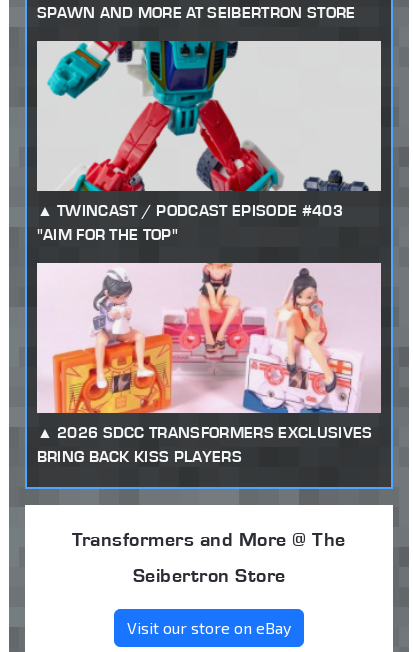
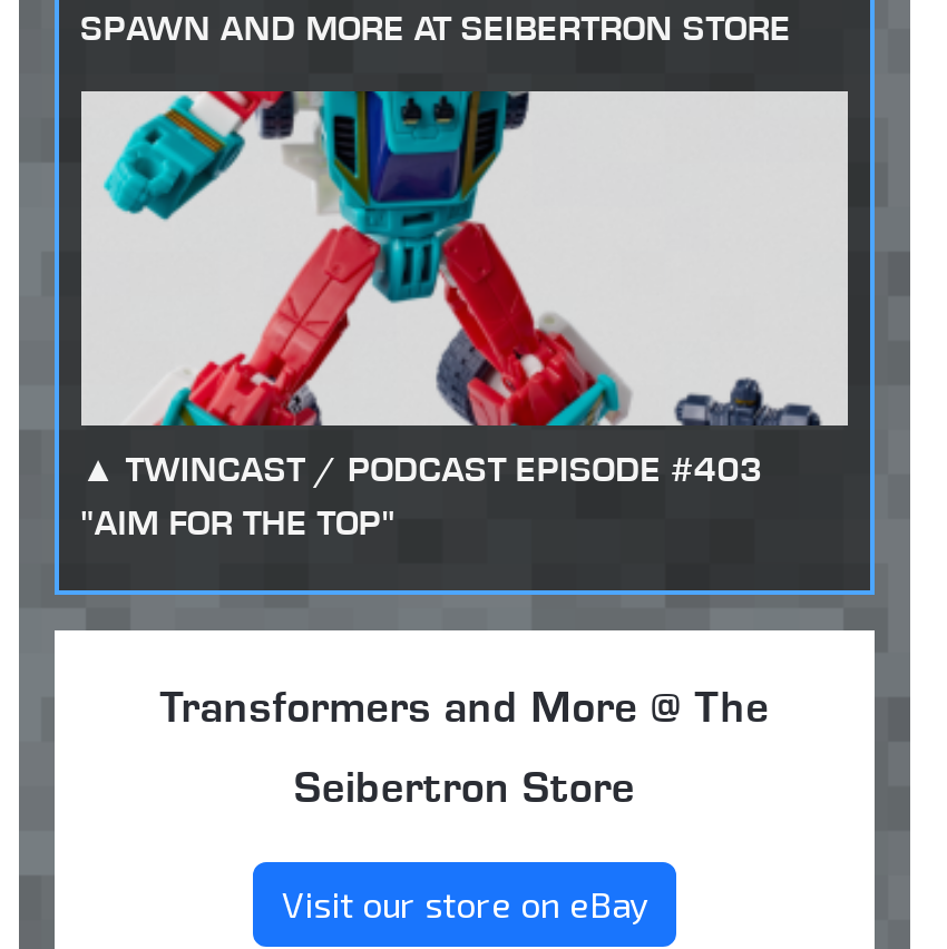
- [image]
- 2026 SDCC TRANSFORMERS EXCLUSIVES
- BRING BACK KISS PLAYERS
